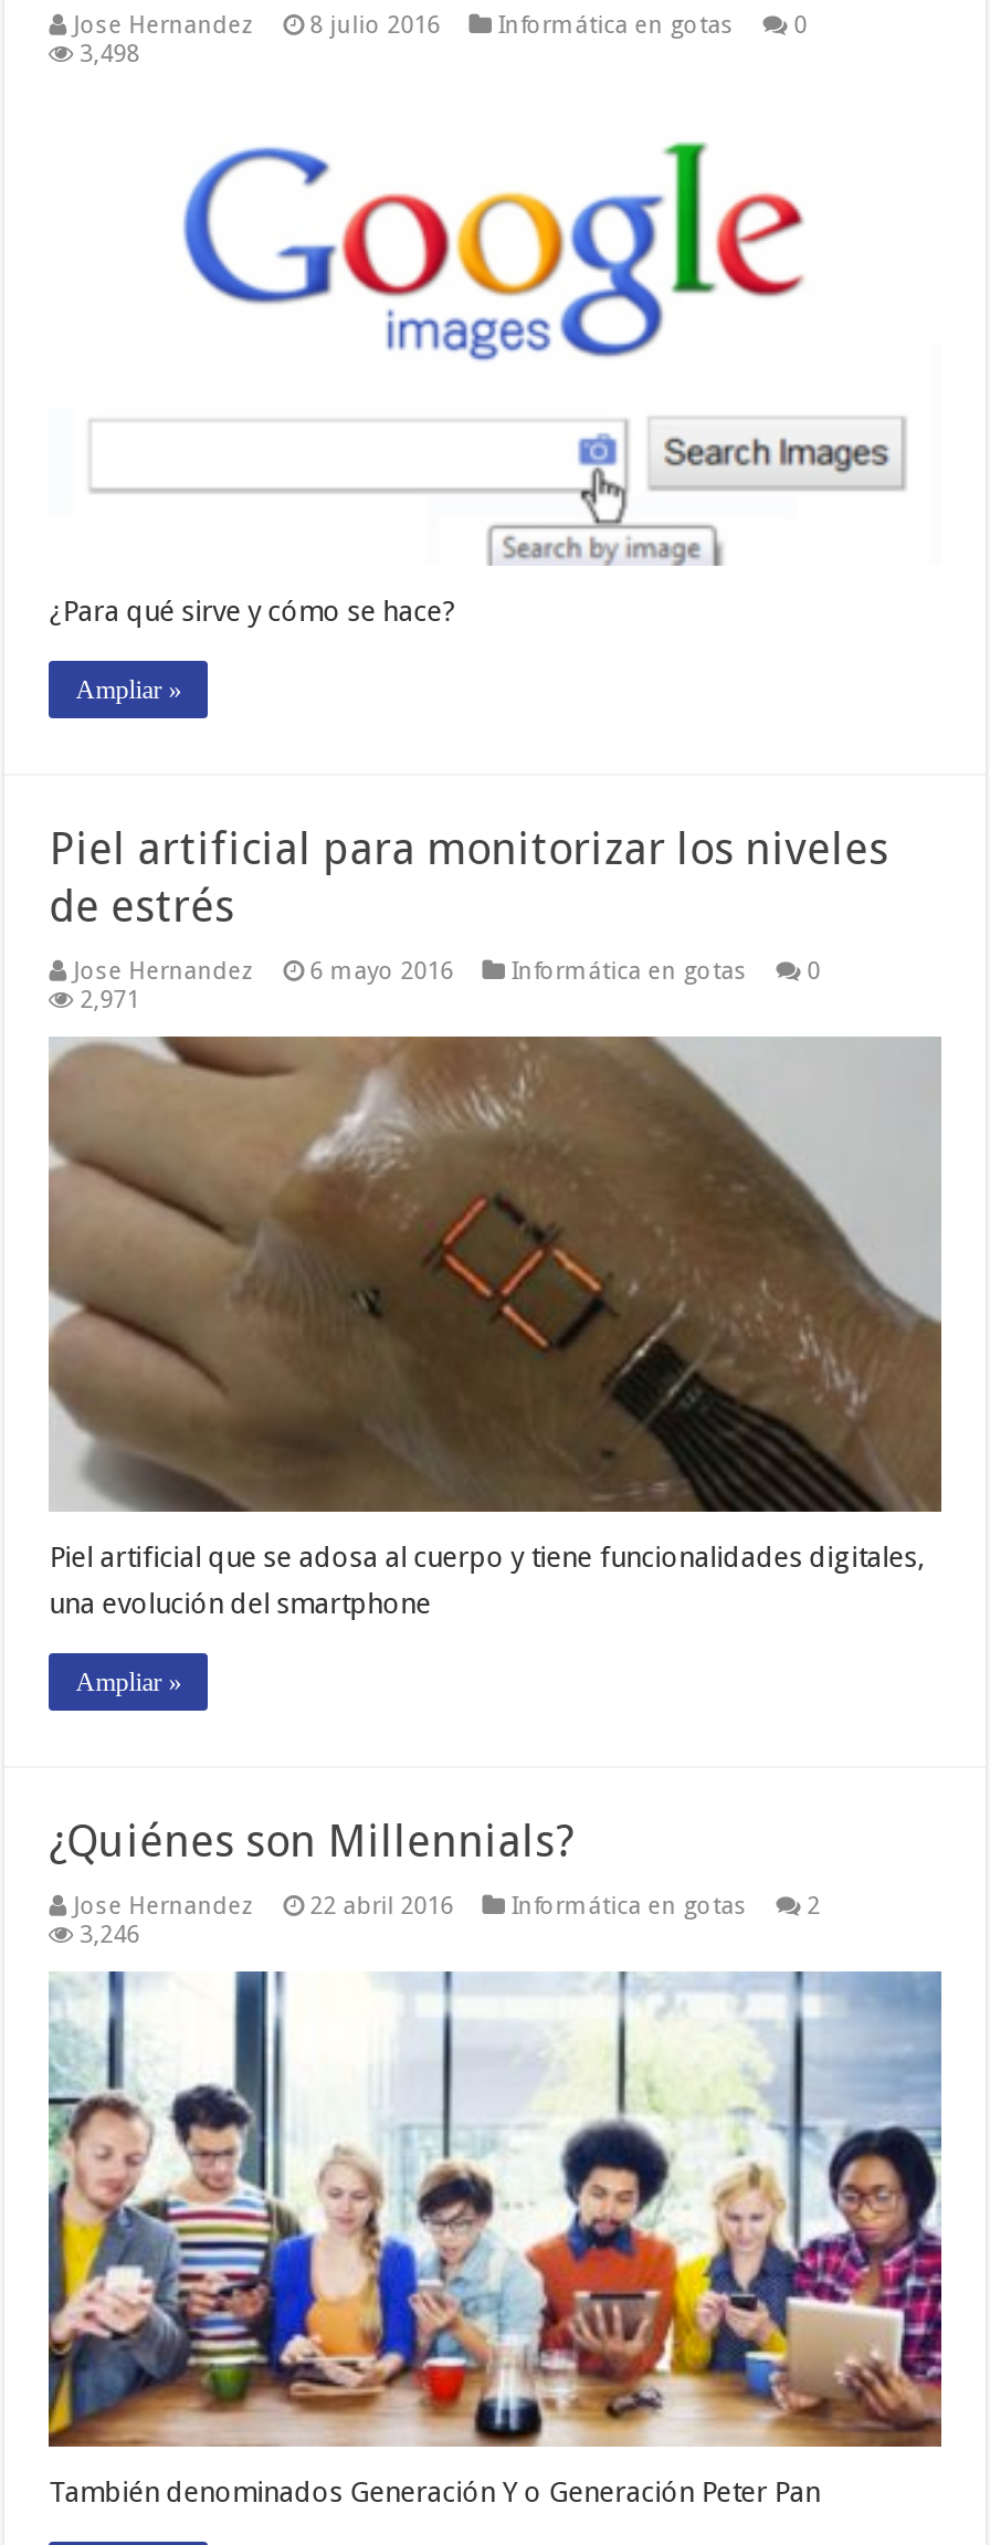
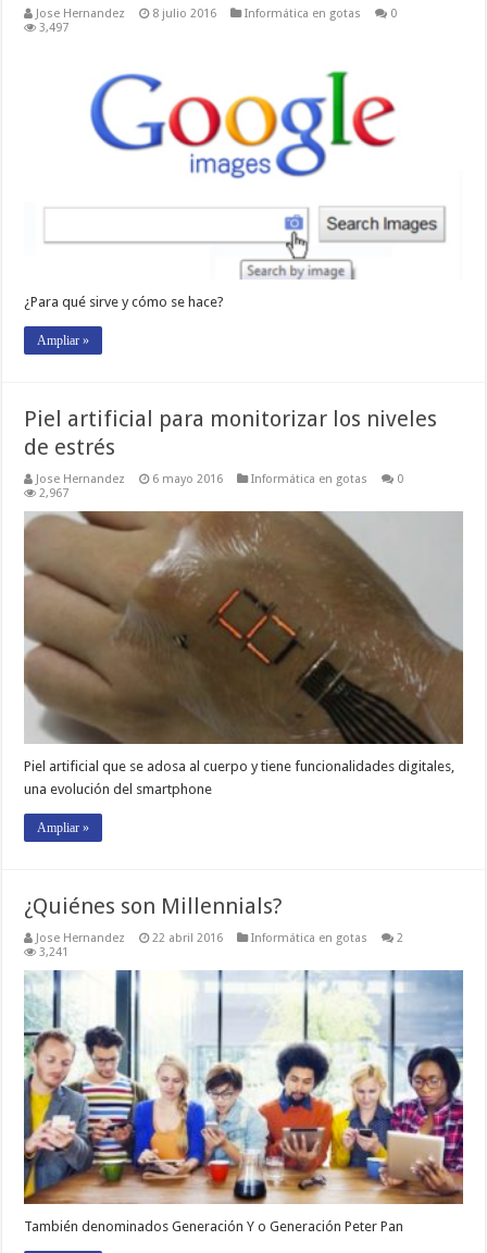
- 3,498
+ 3,497

- 2,971
+ 2,967

- 3,246
+ 3,241
